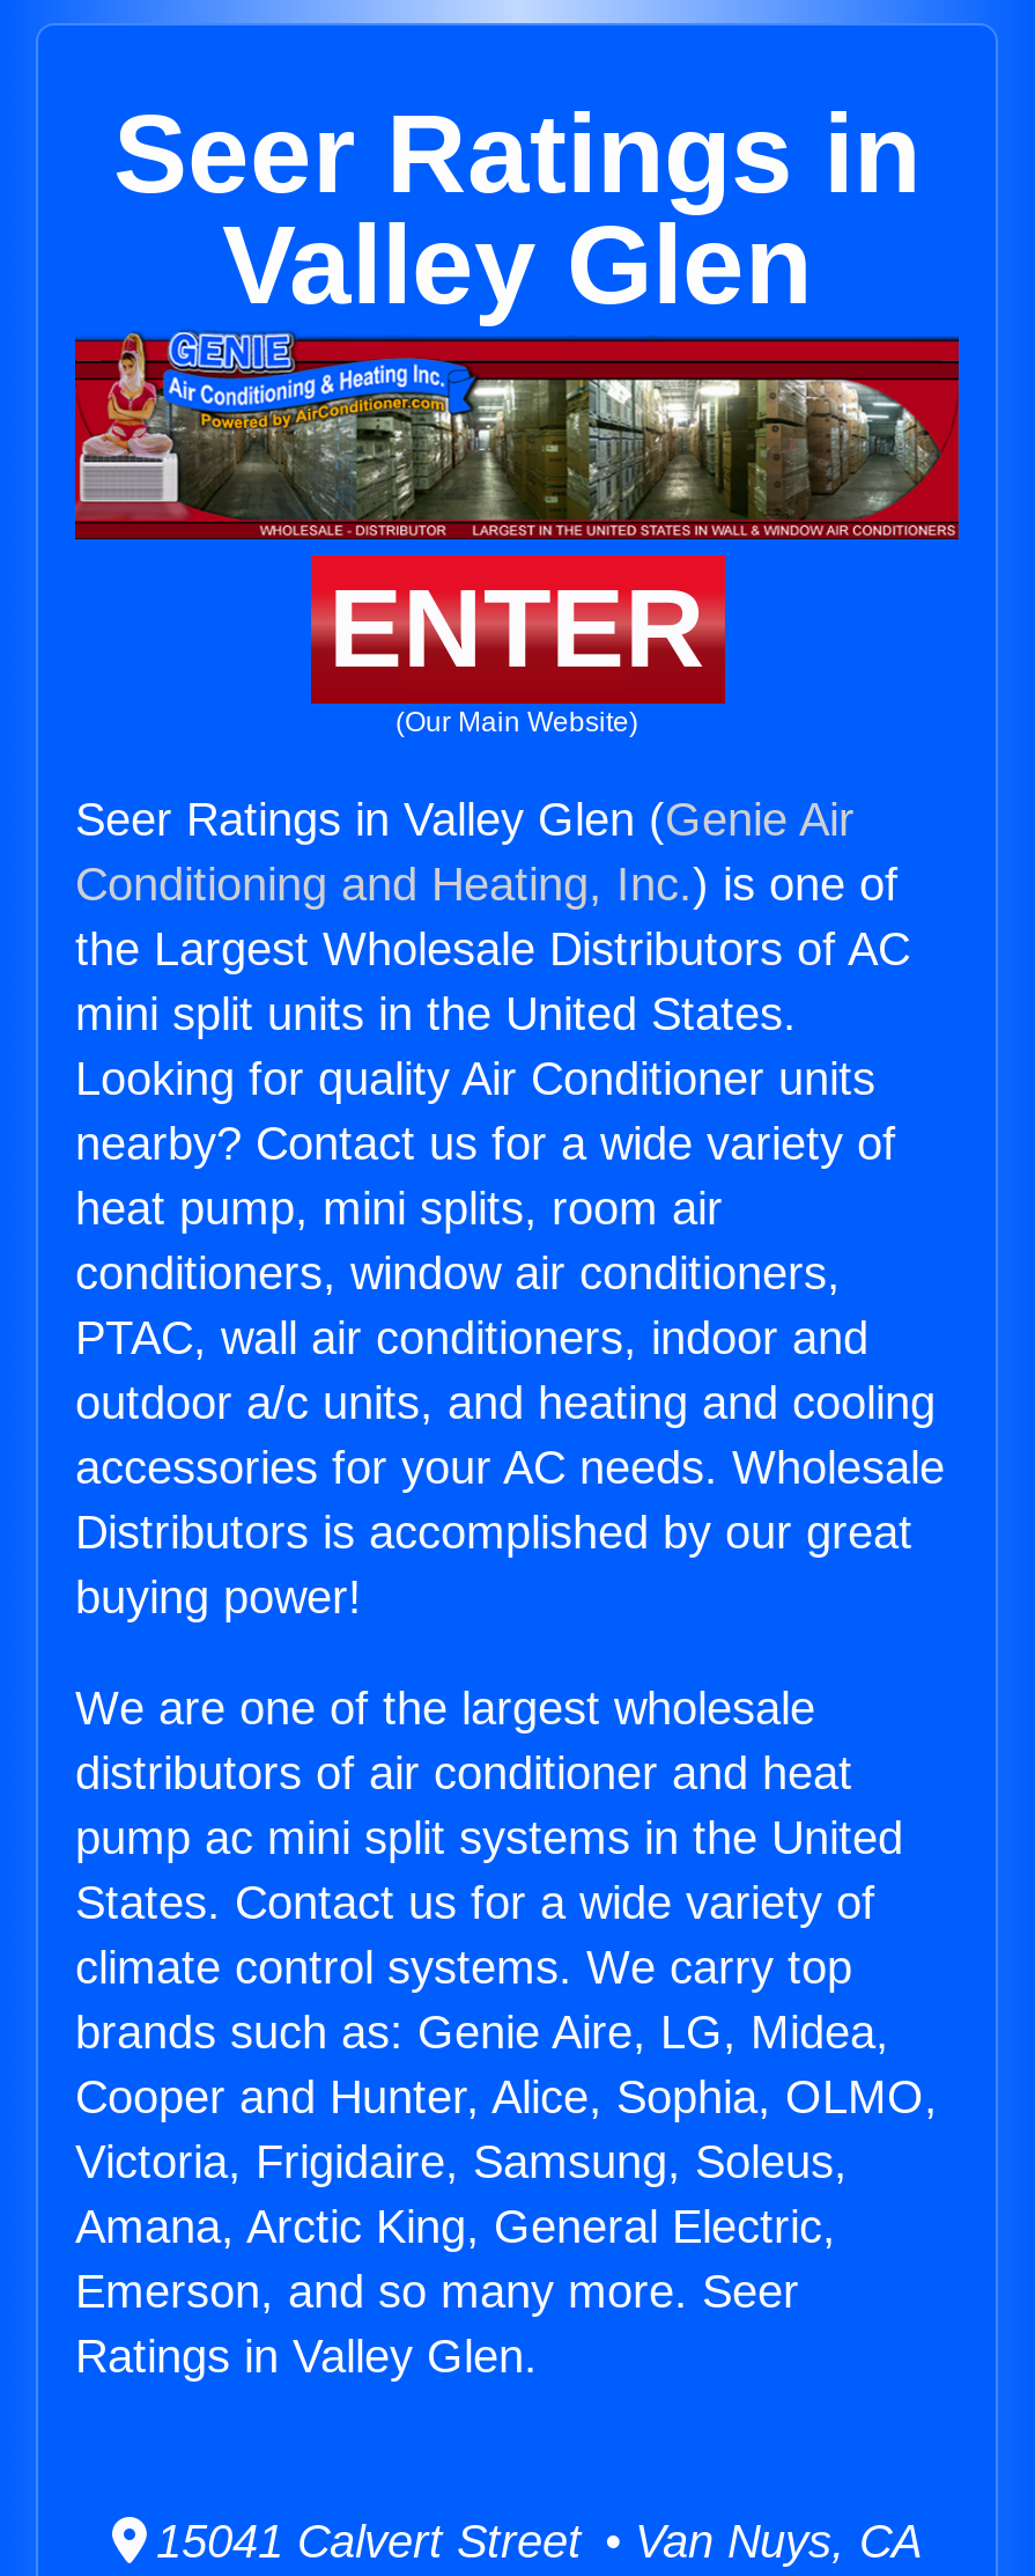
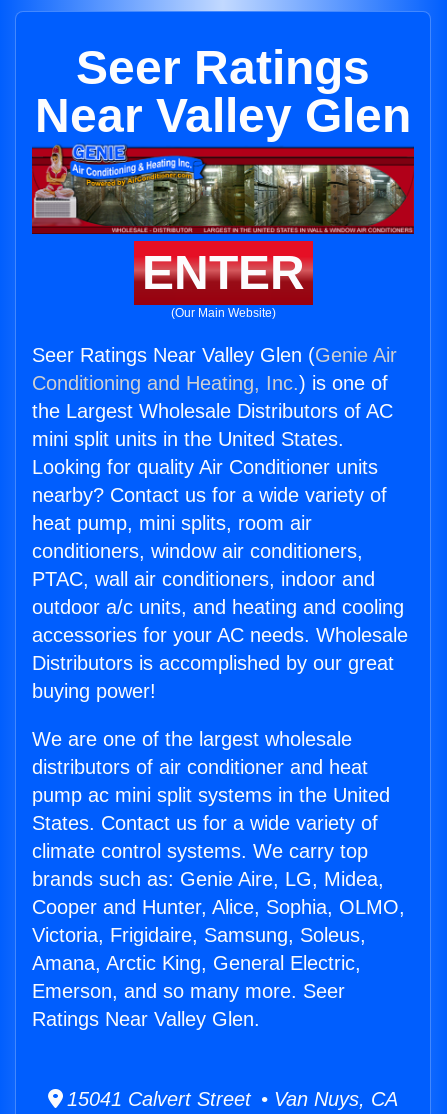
- Seer Ratings in
- Valley Glen
+ Seer Ratings
+ Near Valley Glen

- Seer Ratings in Valley Glen (Genie Air
+ Seer Ratings Near Valley Glen (Genie Air

- Ratings in Valley Glen.
+ Ratings Near Valley Glen.
